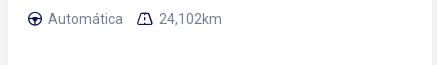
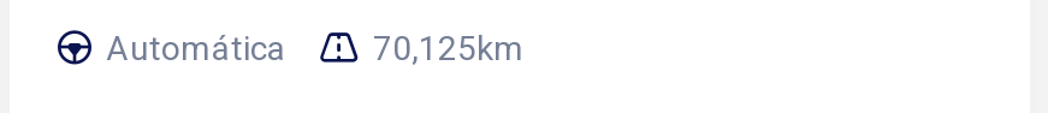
- 24,102km
+ 70,125km
